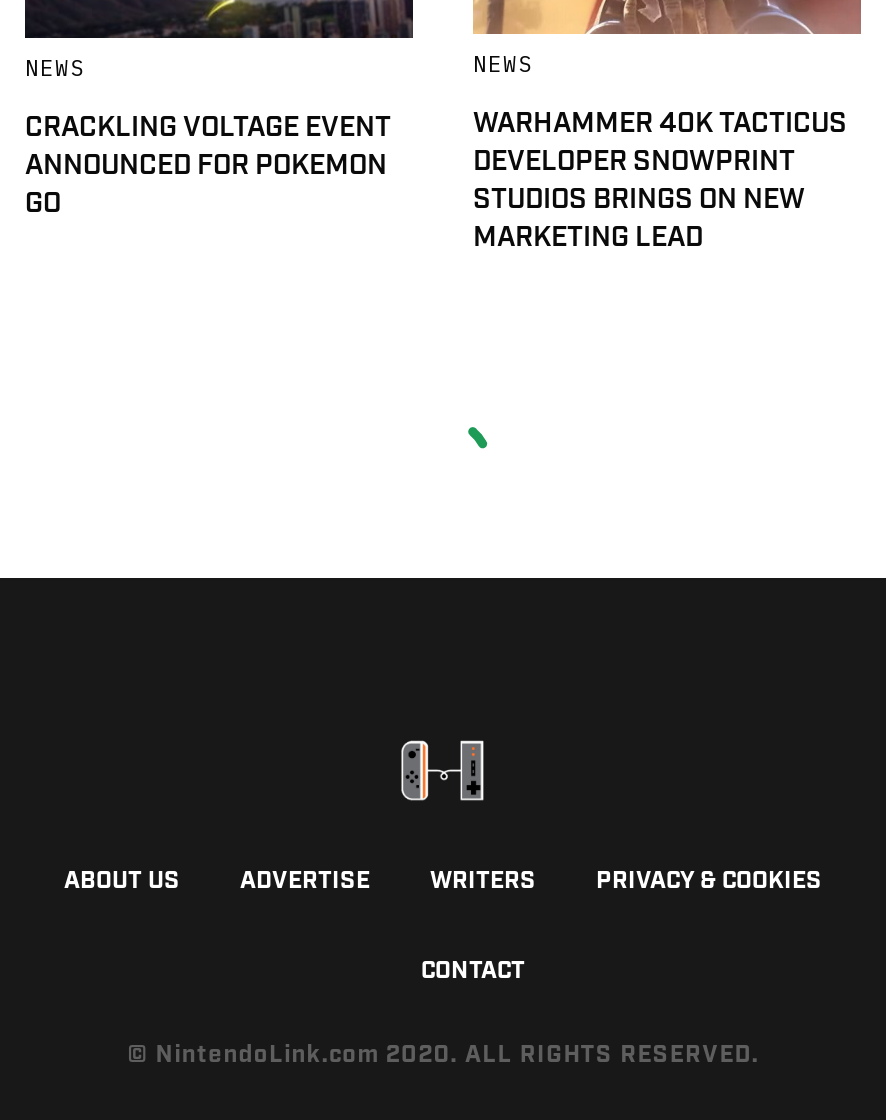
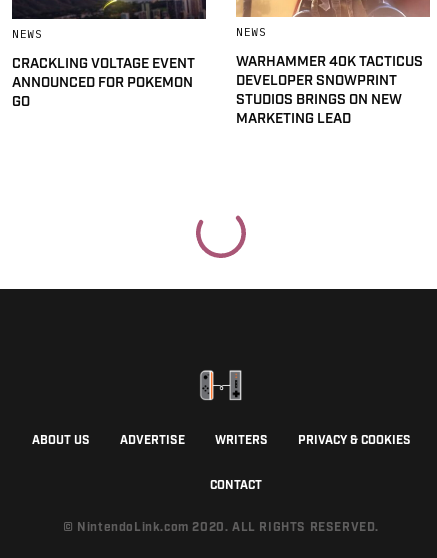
+ [image]
